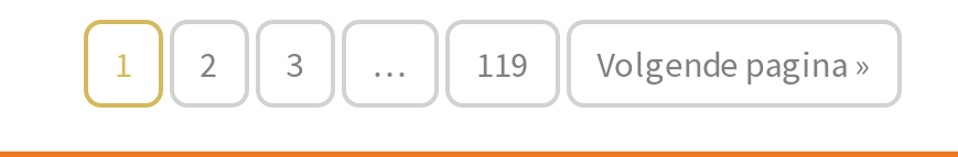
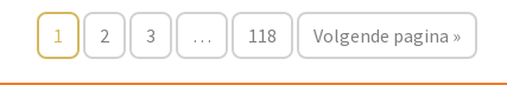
- 119
+ 118
